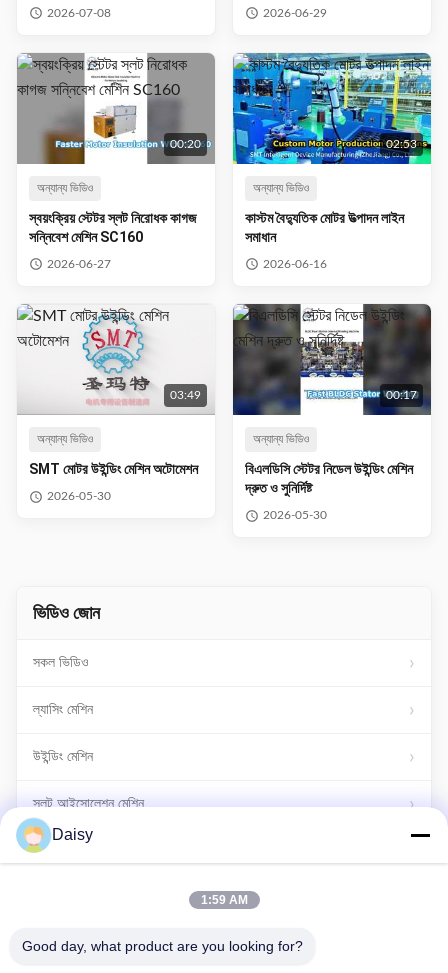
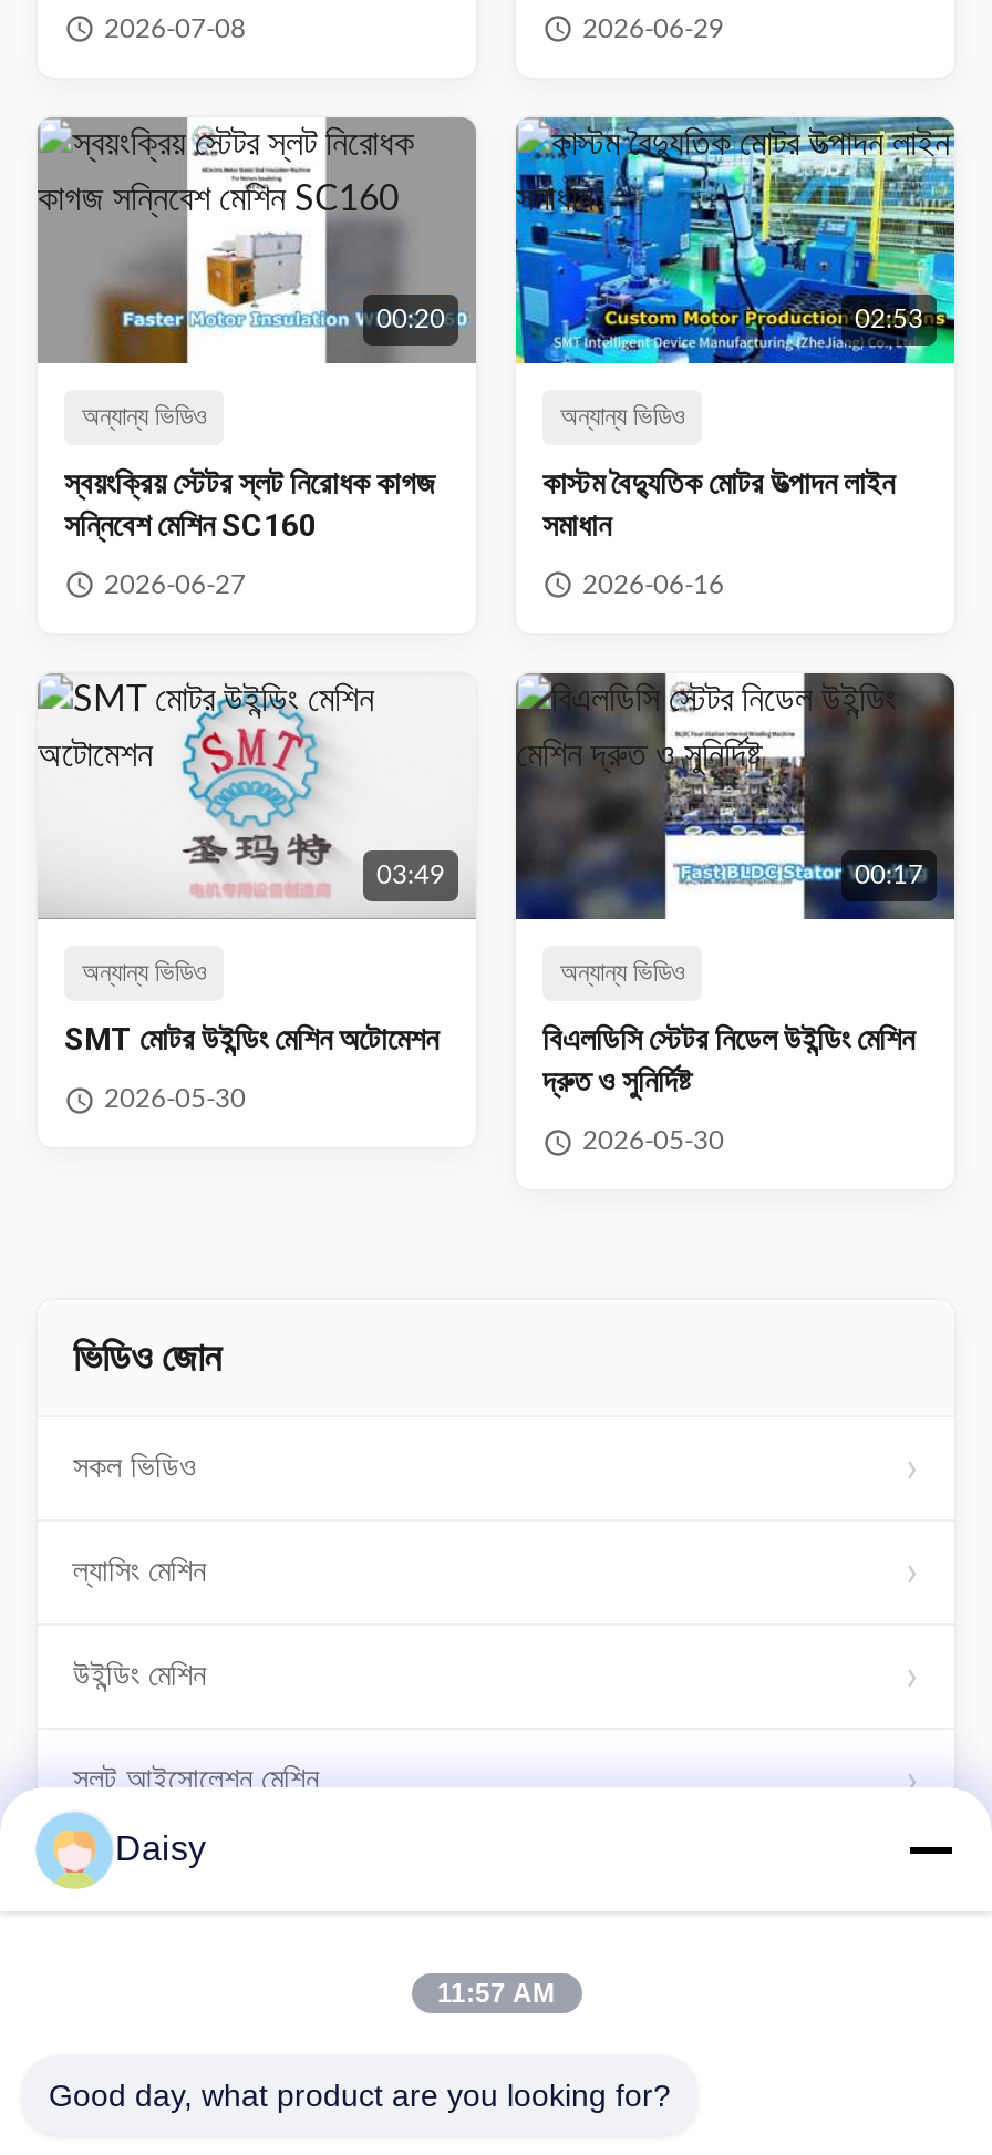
- 1:59 AM
+ 11:57 AM
